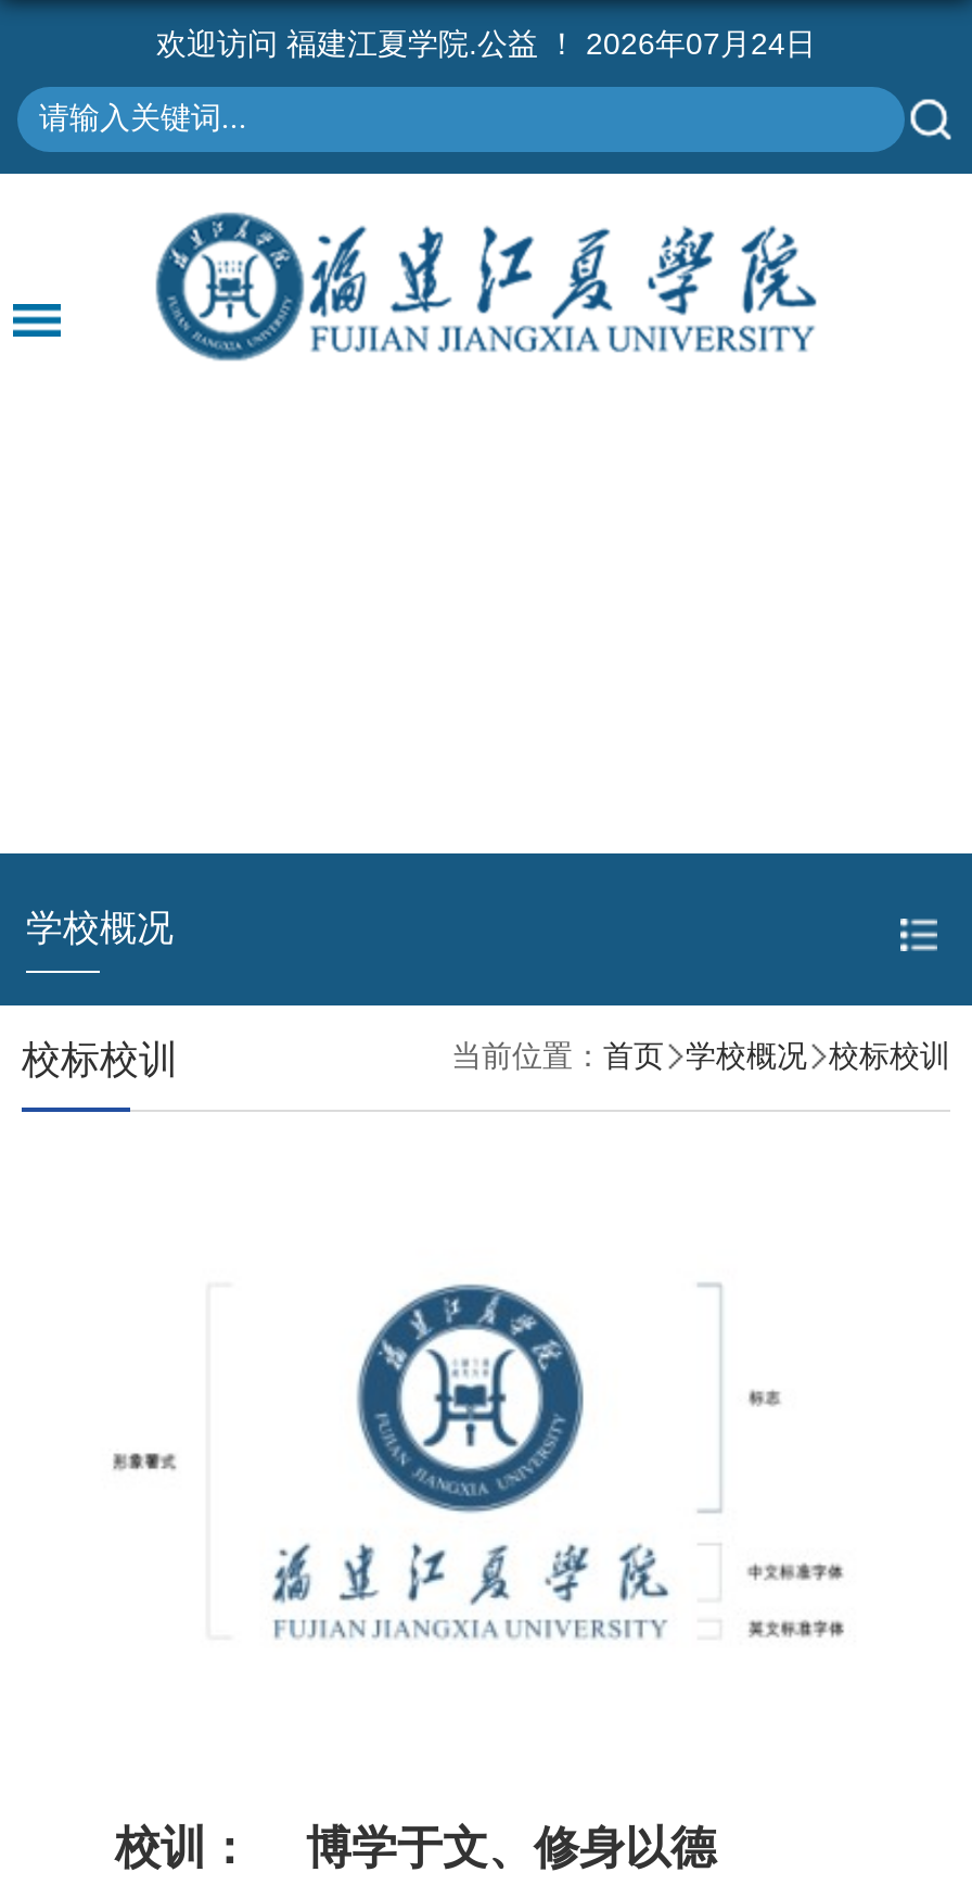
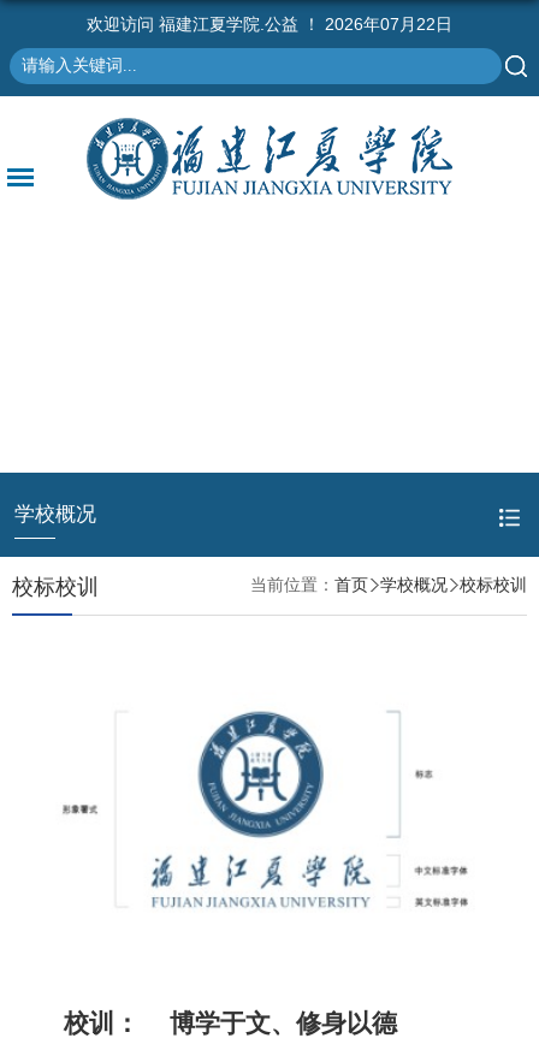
- 欢迎访问福建江夏学院.公益！ 2026年07月24日
+ 欢迎访问福建江夏学院.公益！ 2026年07月22日
